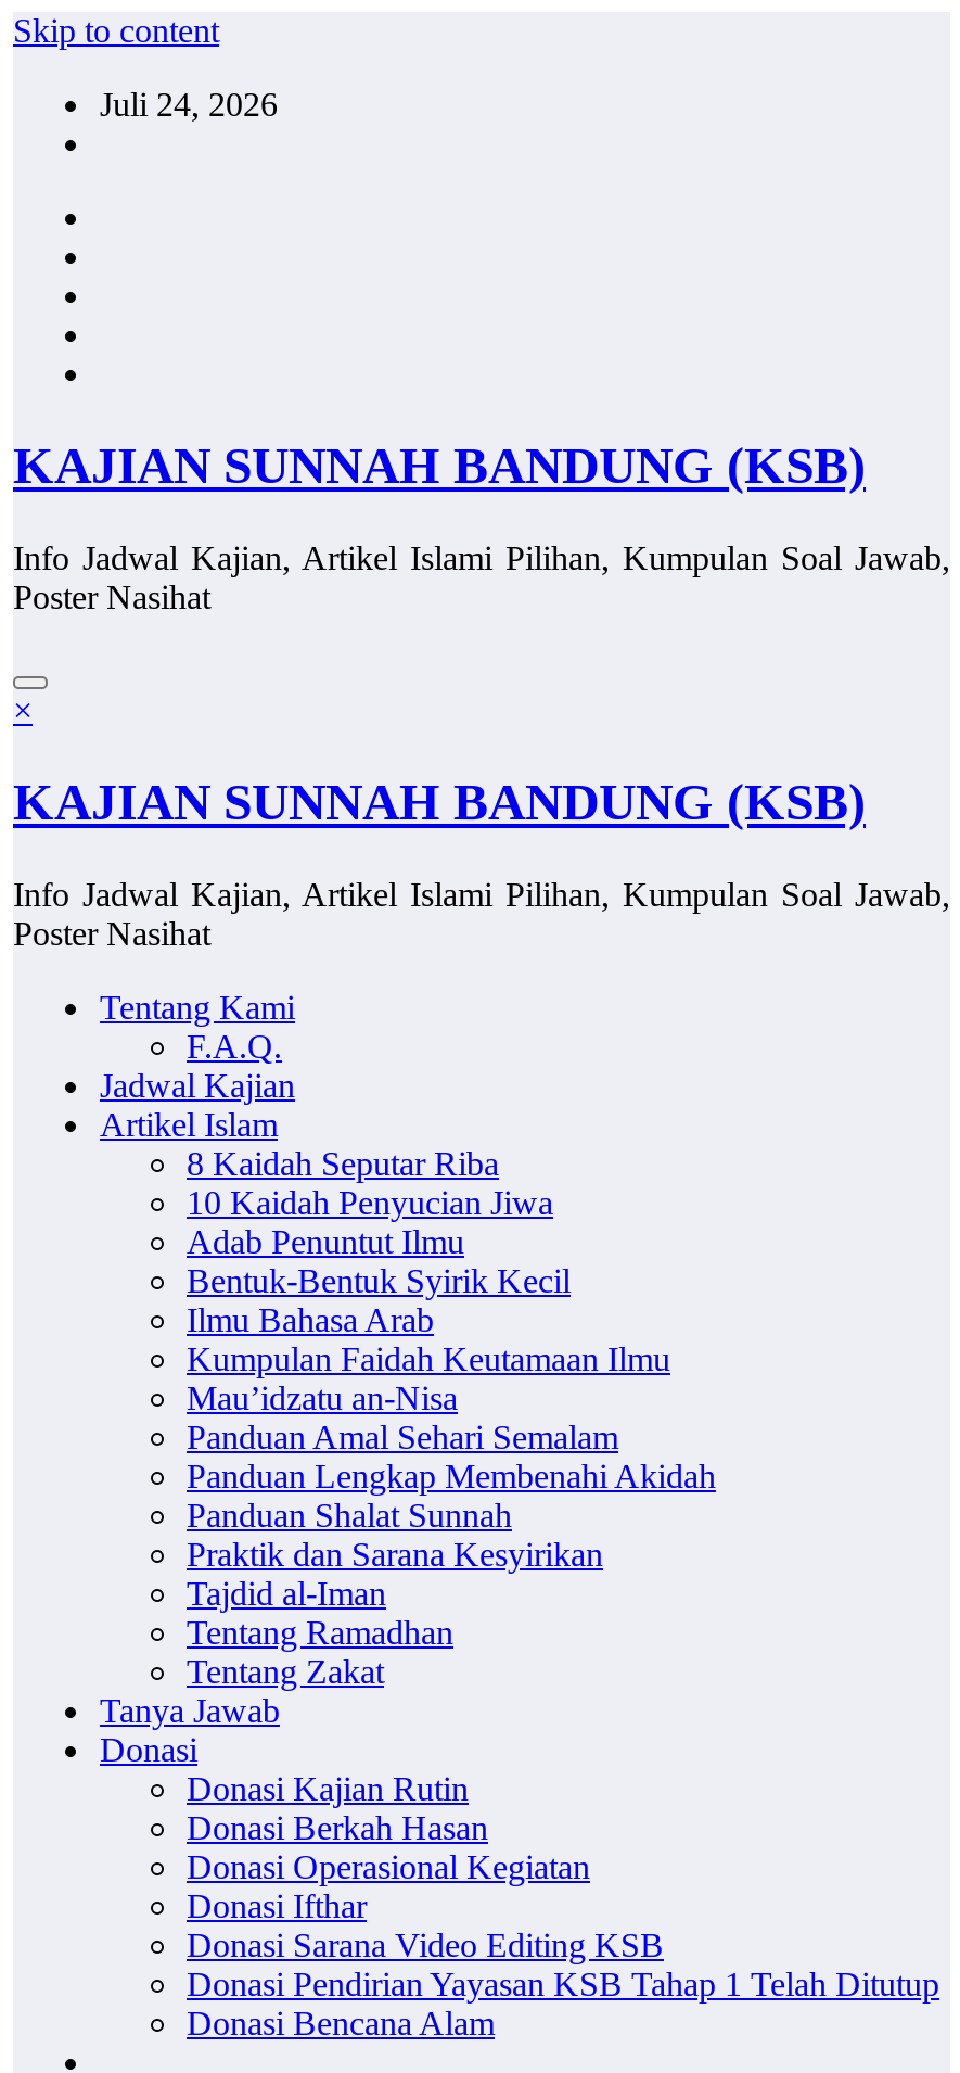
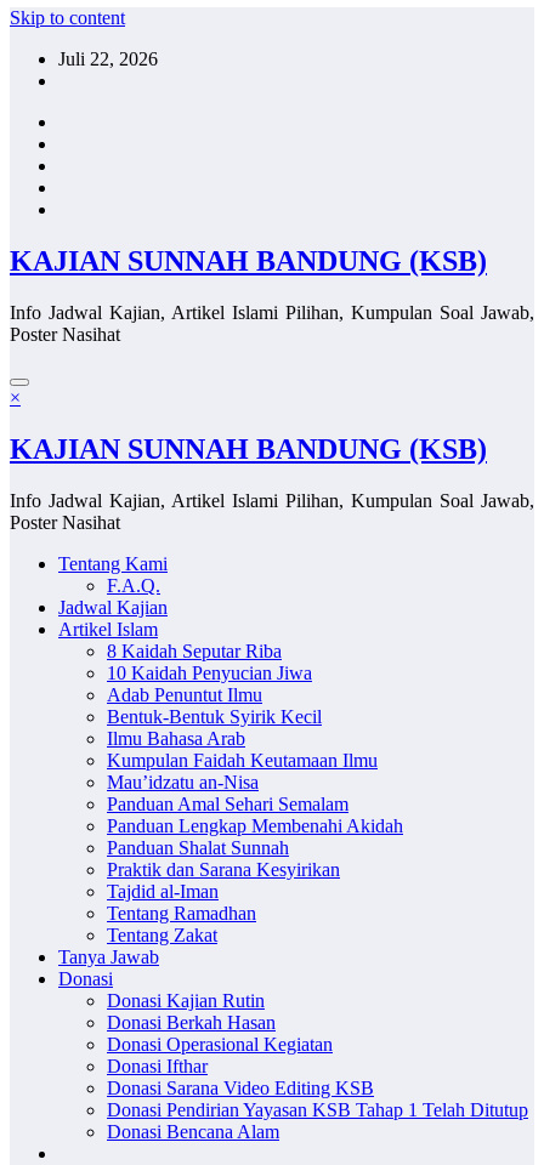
- Juli 24, 2026
+ Juli 22, 2026
